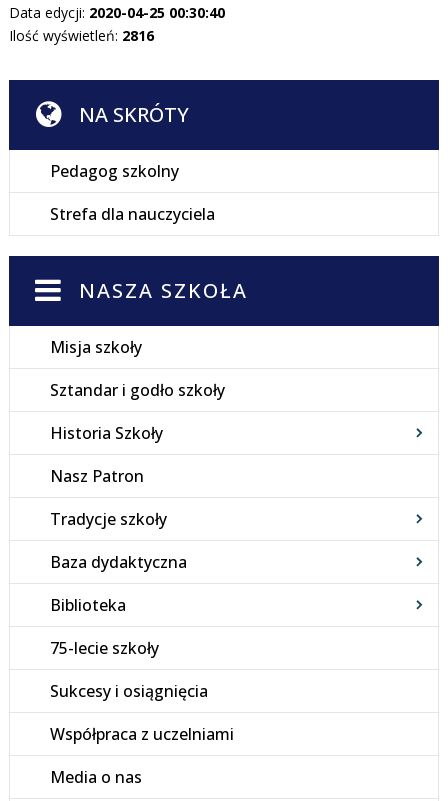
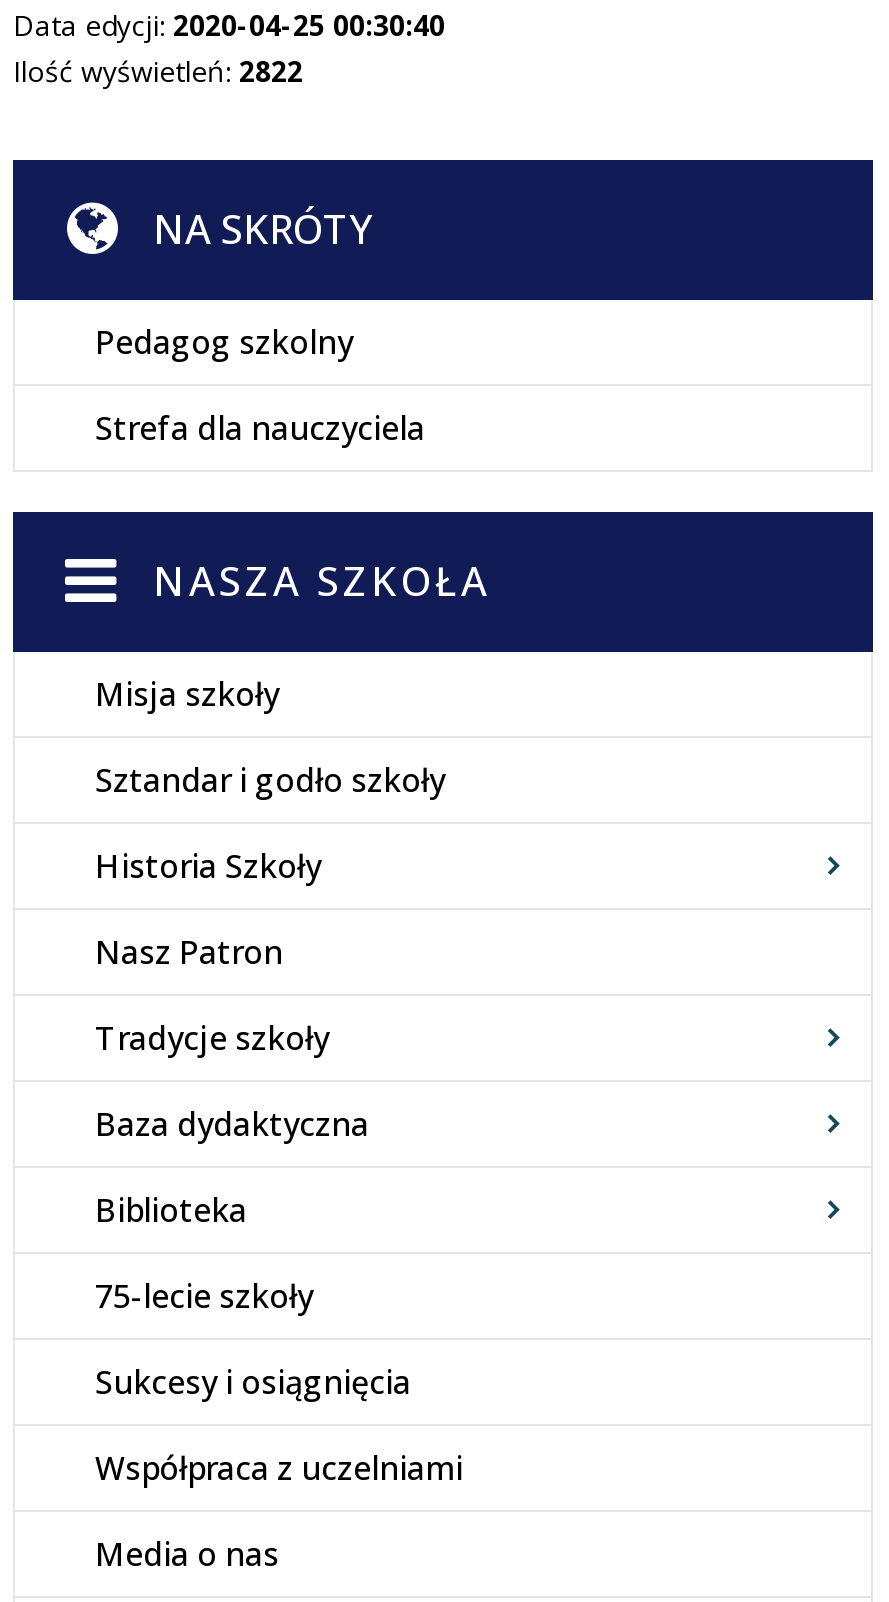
- Ilość wyświetleń: 2816
+ Ilość wyświetleń: 2822
